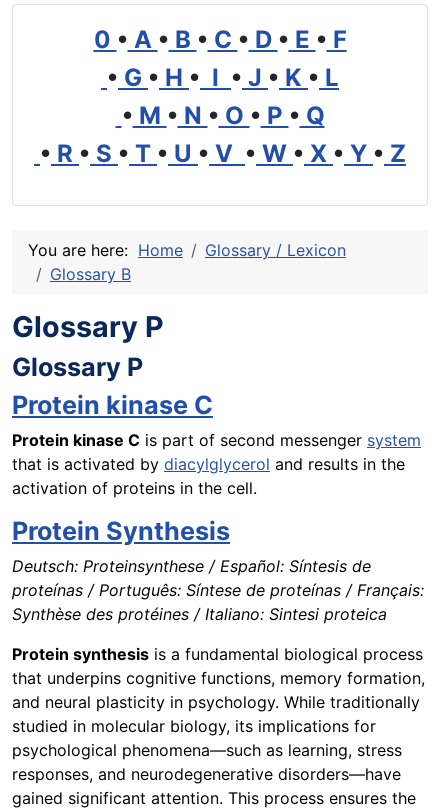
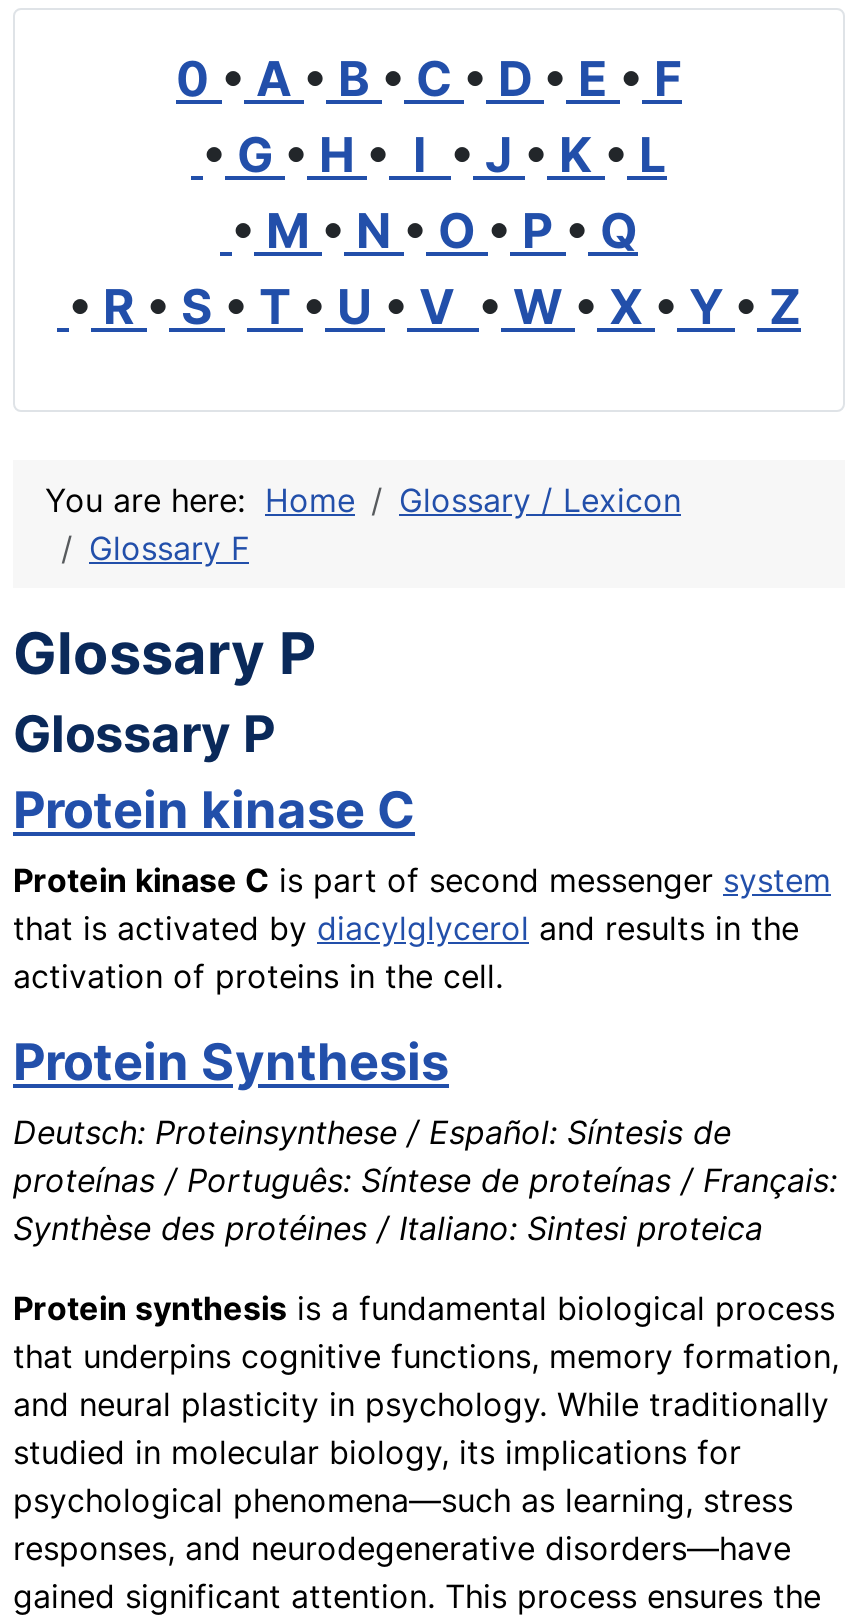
- Glossary B
+ Glossary F
